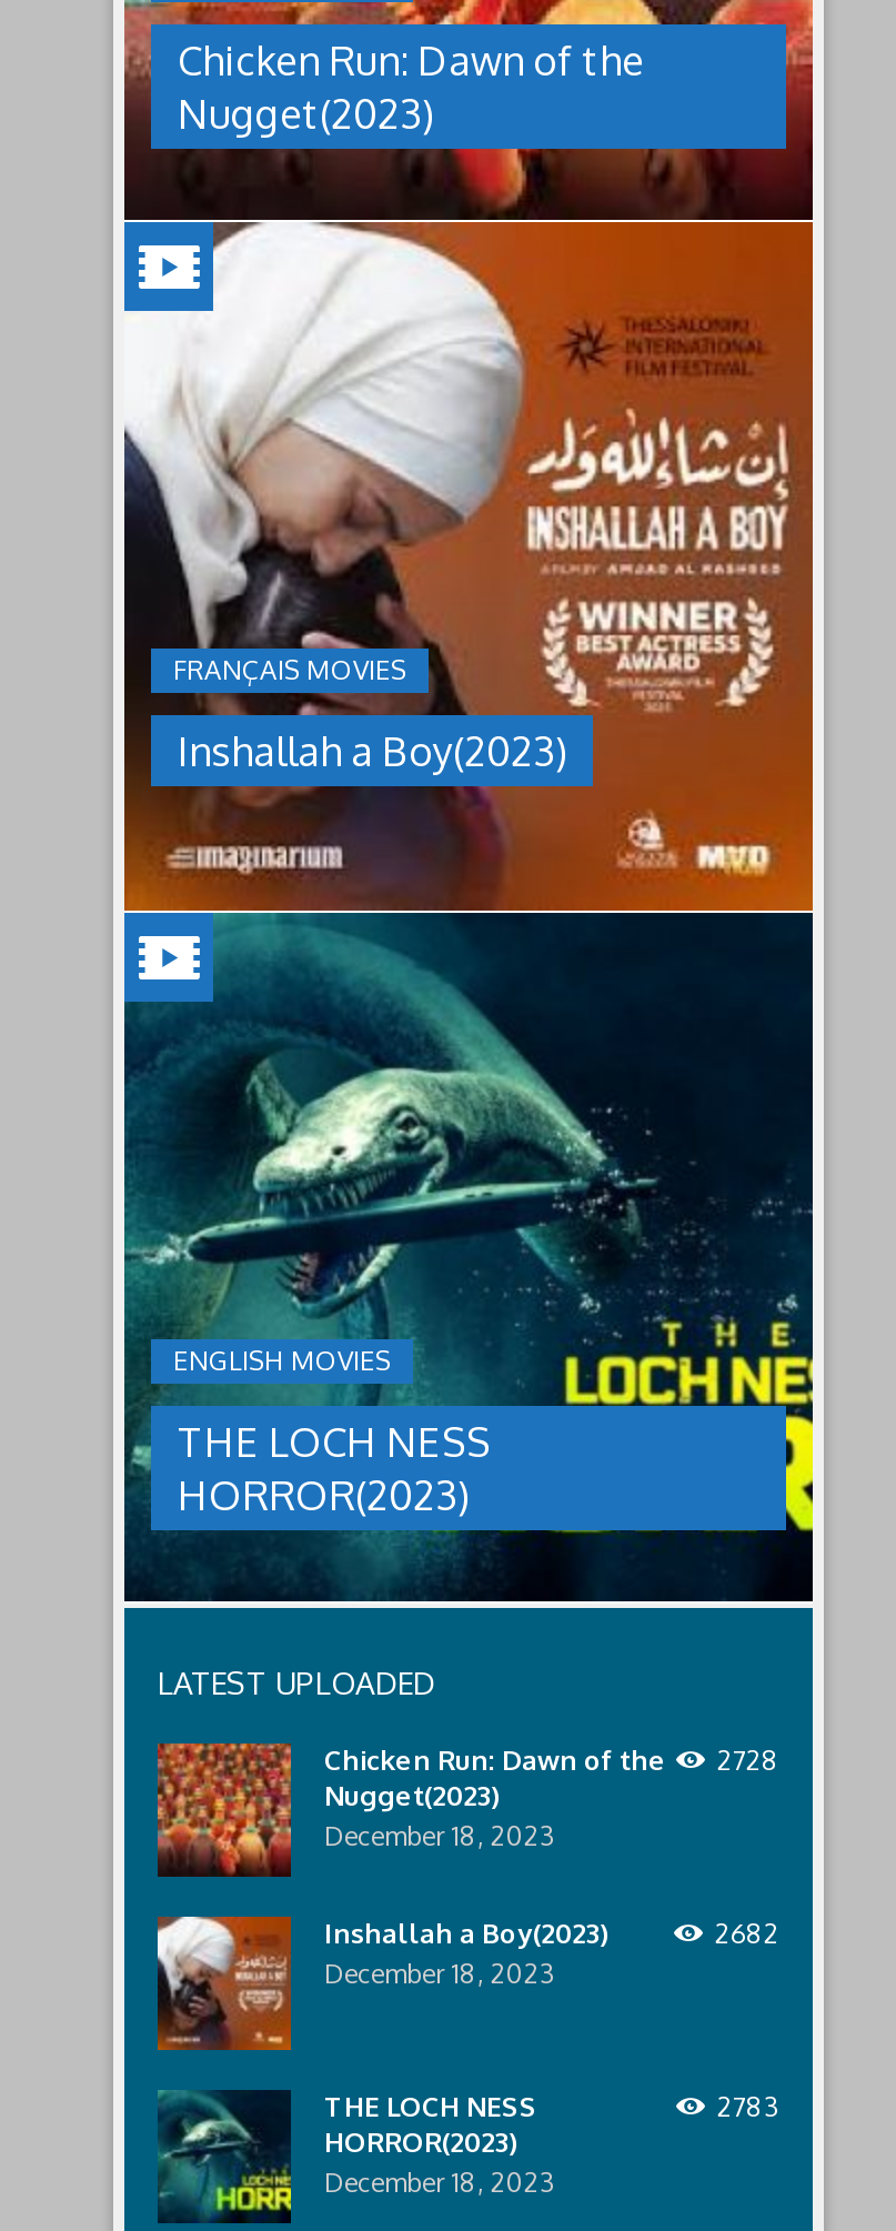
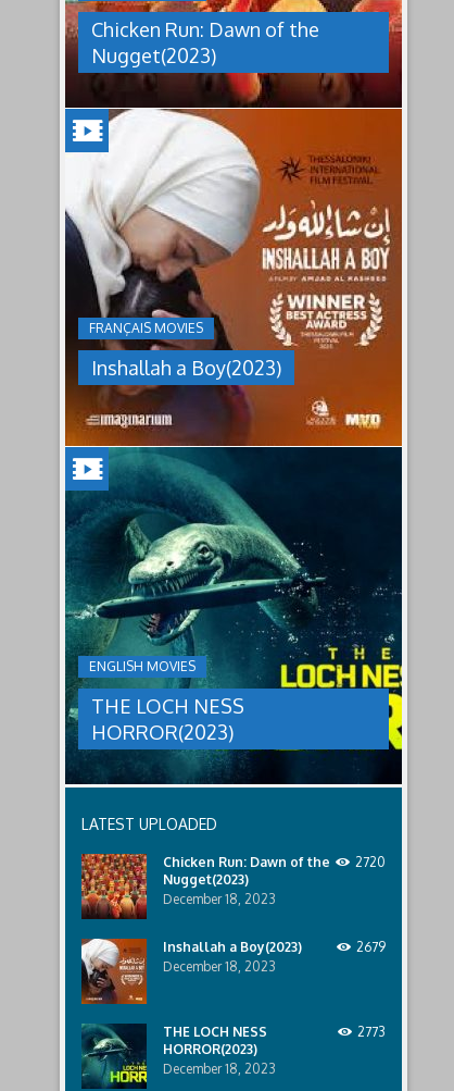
- Chicken Run: Dawn of the 2728
+ Chicken Run: Dawn of the 2720

- 2682
+ 2679

- 2783
+ 2773
